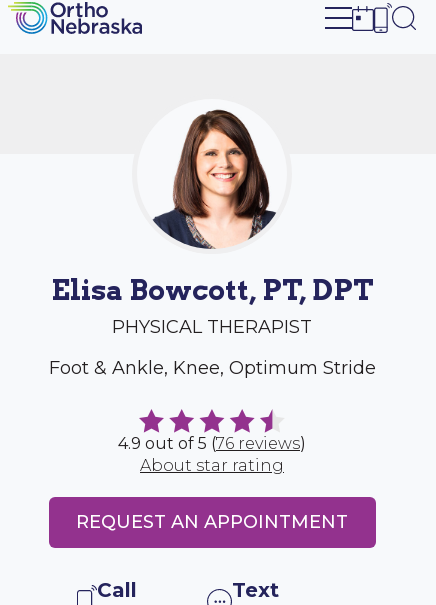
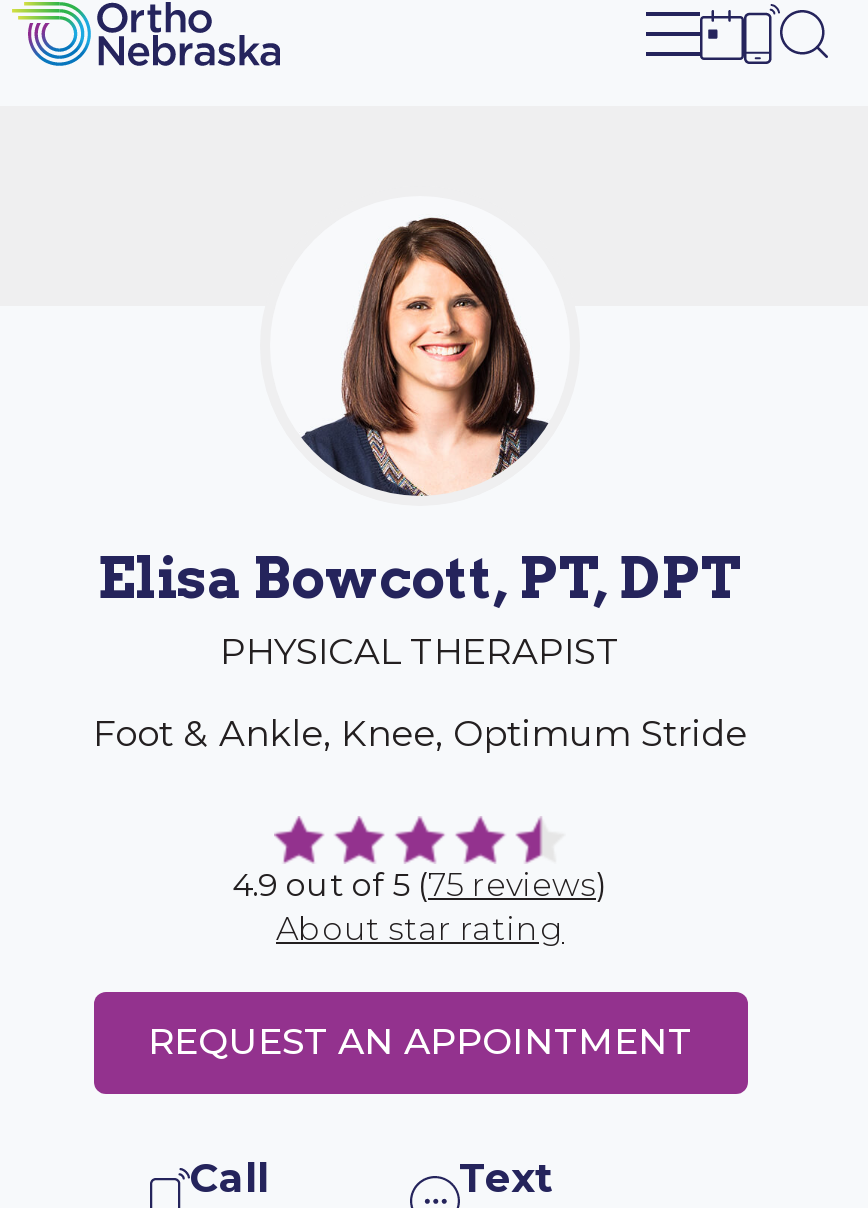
- 4.9 out of 5 (76 reviews)
+ 4.9 out of 5 (75 reviews)
